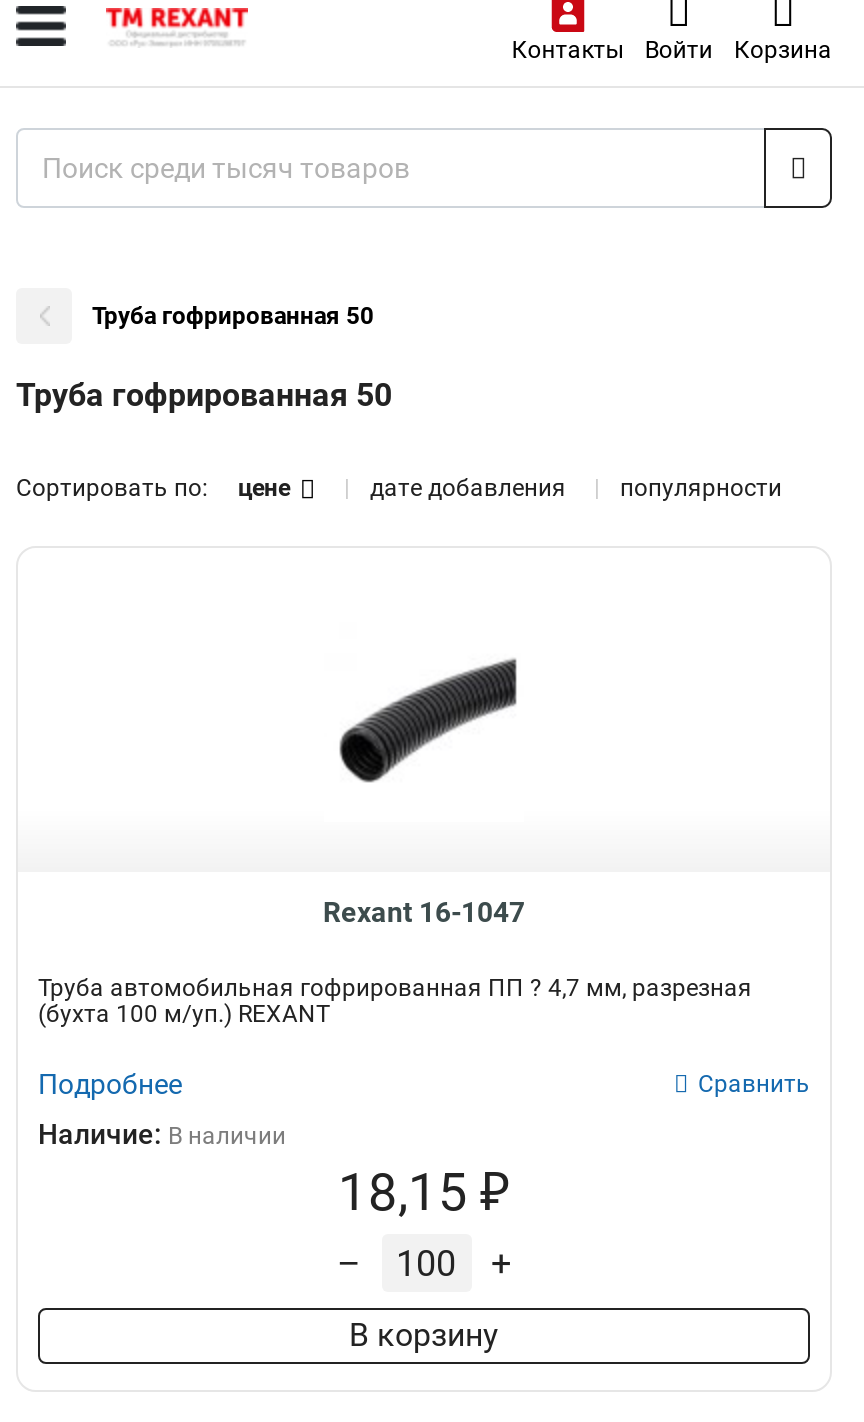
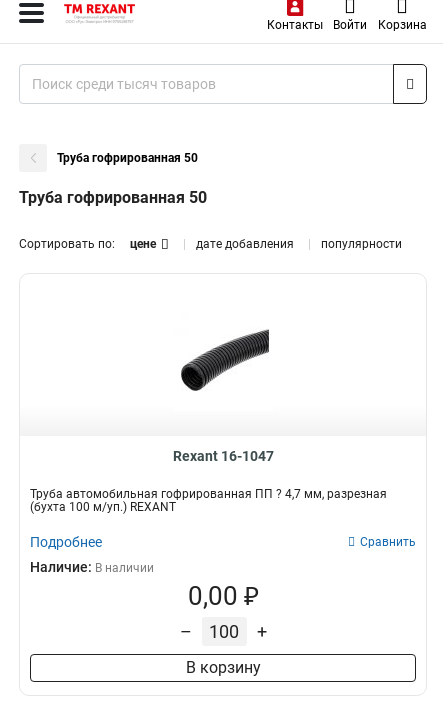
- 18,15 ₽
+ 0,00 ₽
